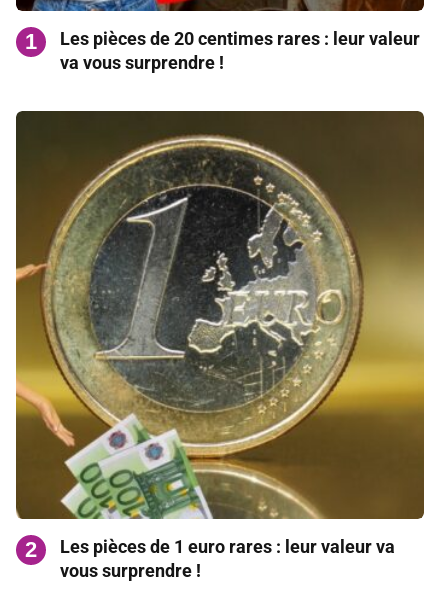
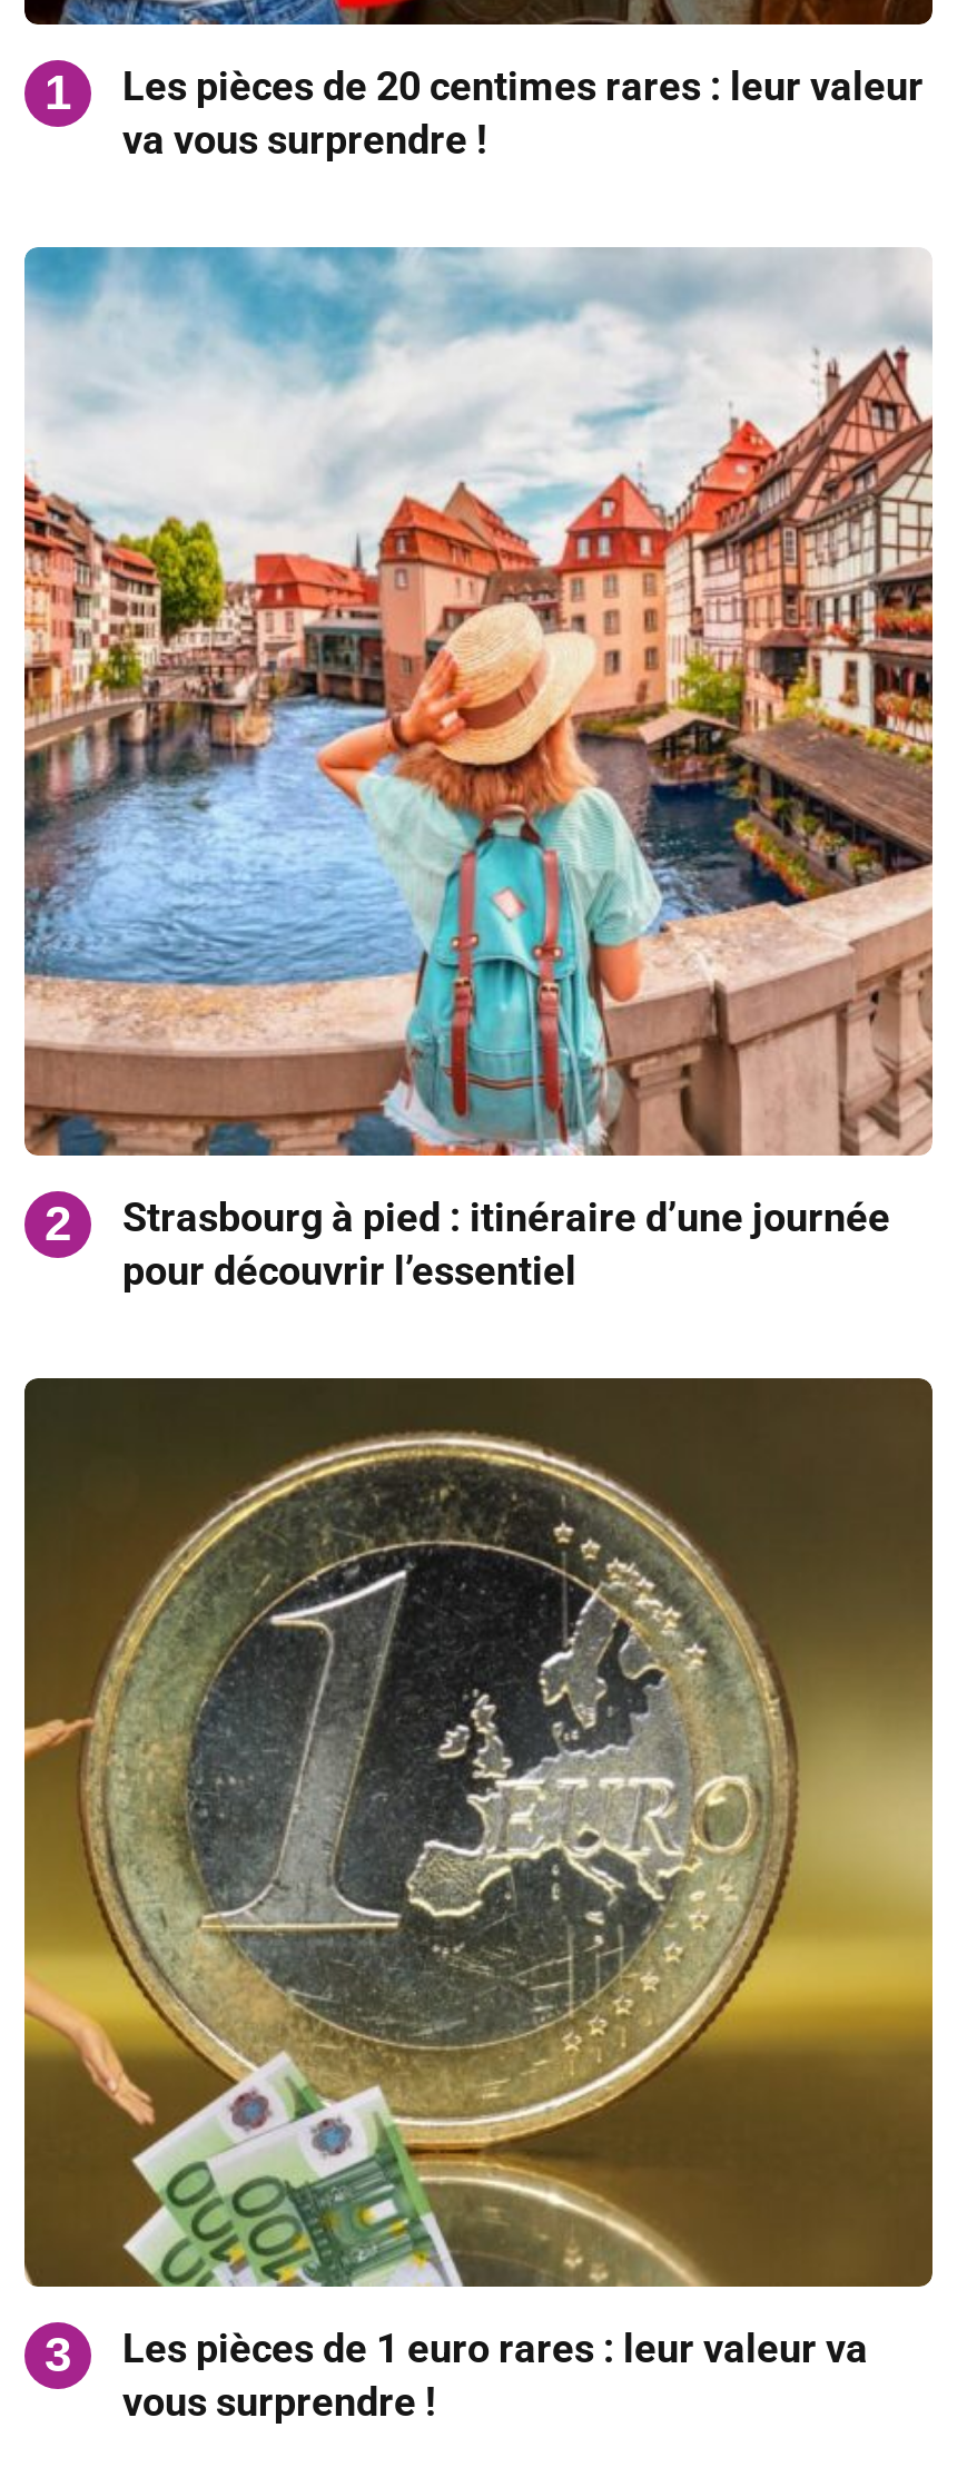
+ [image]
+ Strasbourg à pied : itinéraire d’une journée
+ pour découvrir l’essentiel
